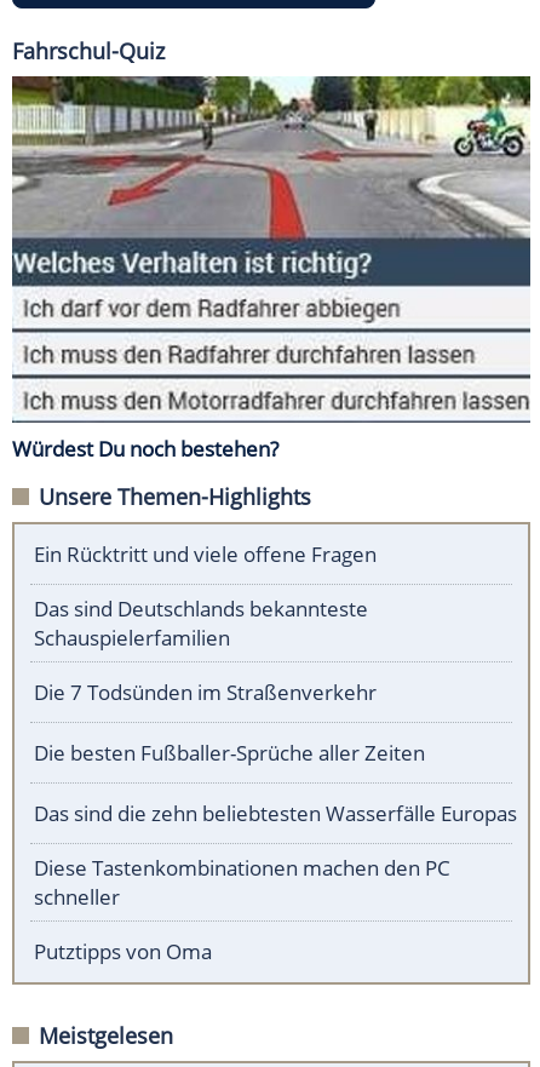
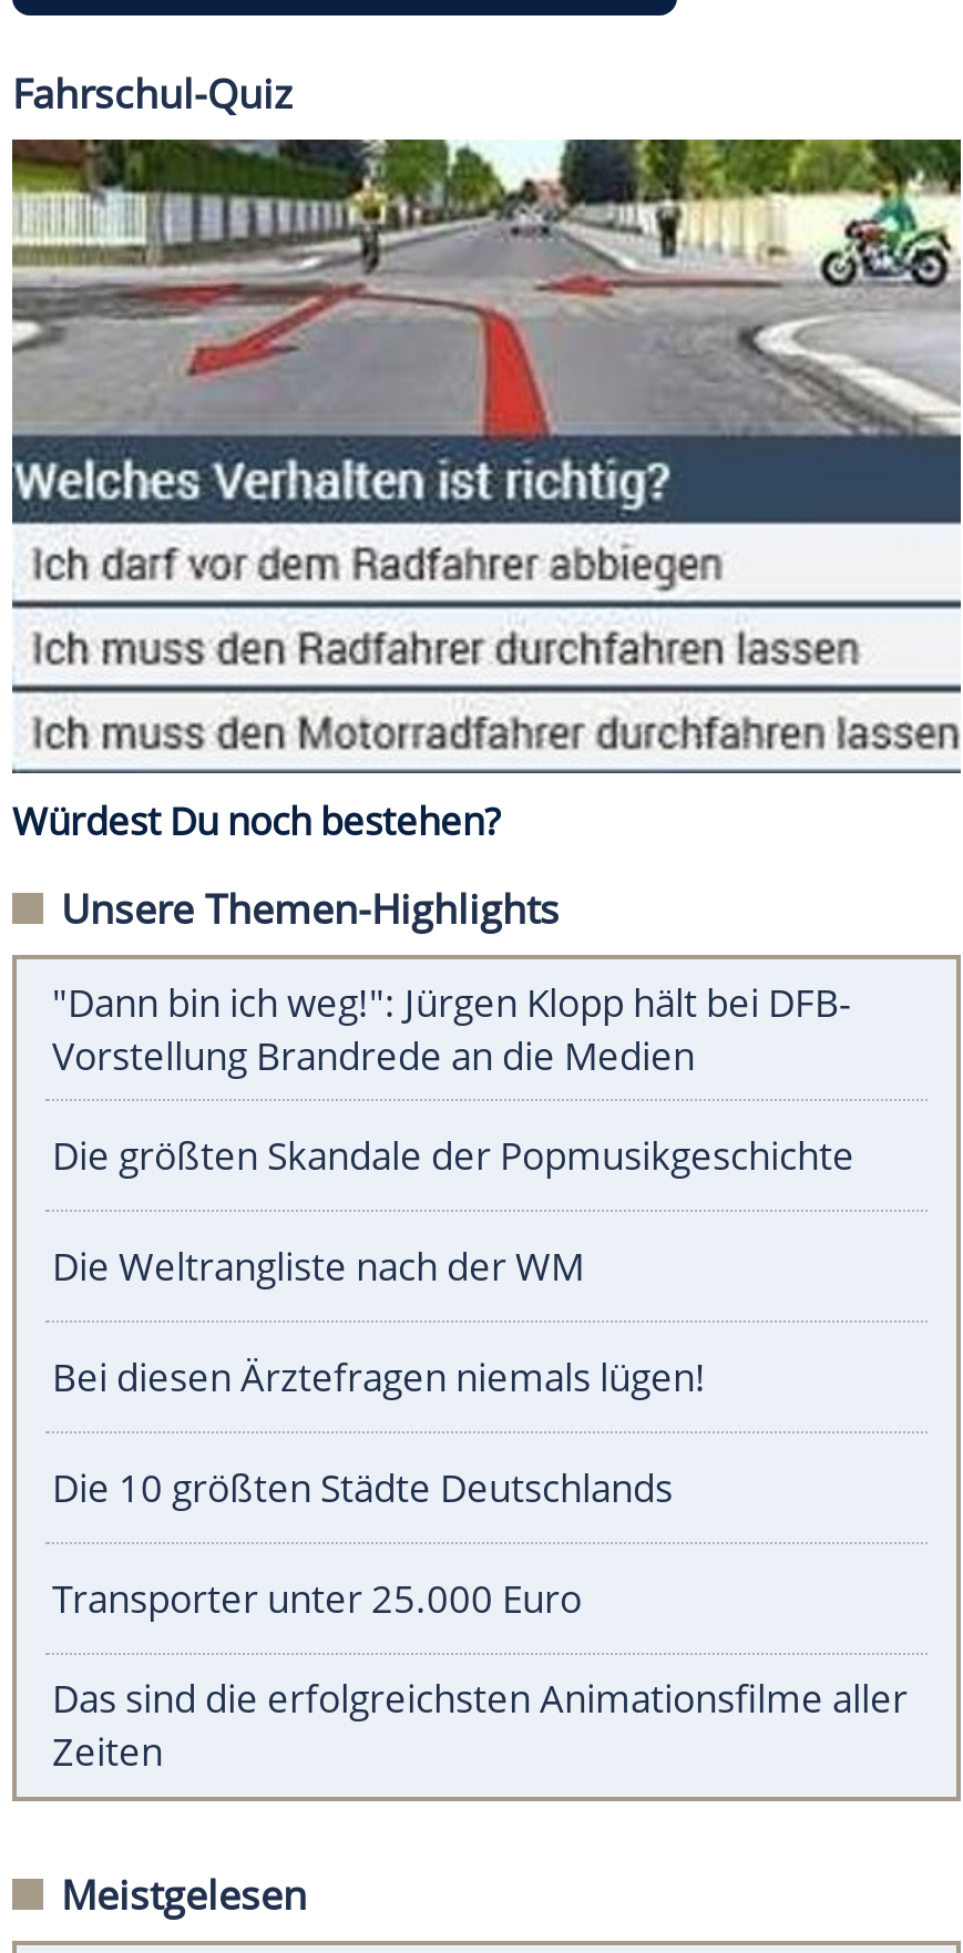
- Ein Rücktritt und viele offene Fragen
+ "Dann bin ich weg!": Jürgen Klopp hält bei DFB-
+ Vorstellung Brandrede an die Medien

- Das sind Deutschlands bekannteste
- Schauspielerfamilien
+ Die größten Skandale der Popmusikgeschichte

- Die 7 Todsünden im Straßenverkehr
+ Die Weltrangliste nach der WM

- Die besten Fußballer-Sprüche aller Zeiten
+ Bei diesen Ärztefragen niemals lügen!

- Das sind die zehn beliebtesten Wasserfälle Europas
+ Die 10 größten Städte Deutschlands

- Diese Tastenkombinationen machen den PC
- schneller
+ Transporter unter 25.000 Euro

- Putztipps von Oma
+ Das sind die erfolgreichsten Animationsfilme aller
+ Zeiten
